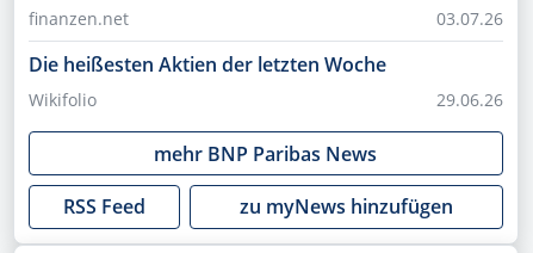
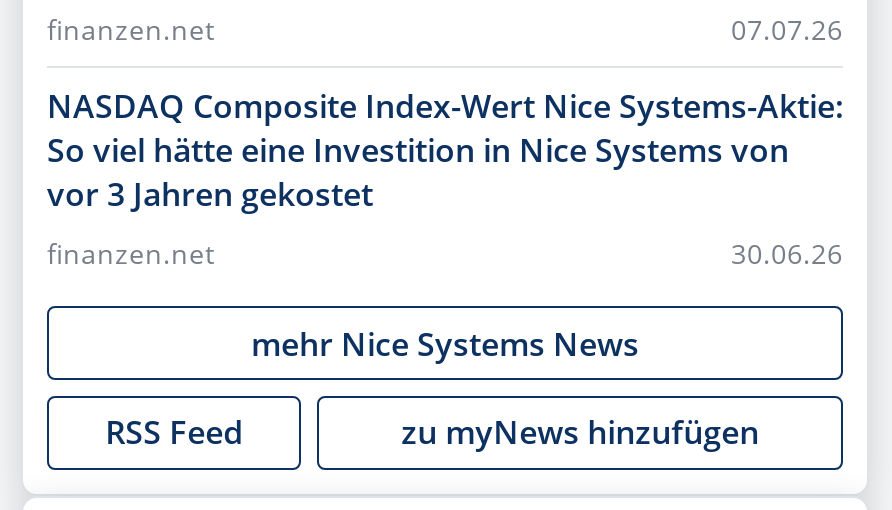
- 03.07.26
+ 07.07.26

- Die heißesten Aktien der letzten Woche
+ NASDAQ Composite Index-Wert Nice Systems-Aktie:
+ So viel hätte eine Investition in Nice Systems von
+ vor 3 Jahren gekostet

- 29.06.26
- Wikifolio
+ 30.06.26
+ finanzen.net

- mehr BNP Paribas News
+ mehr Nice Systems News
